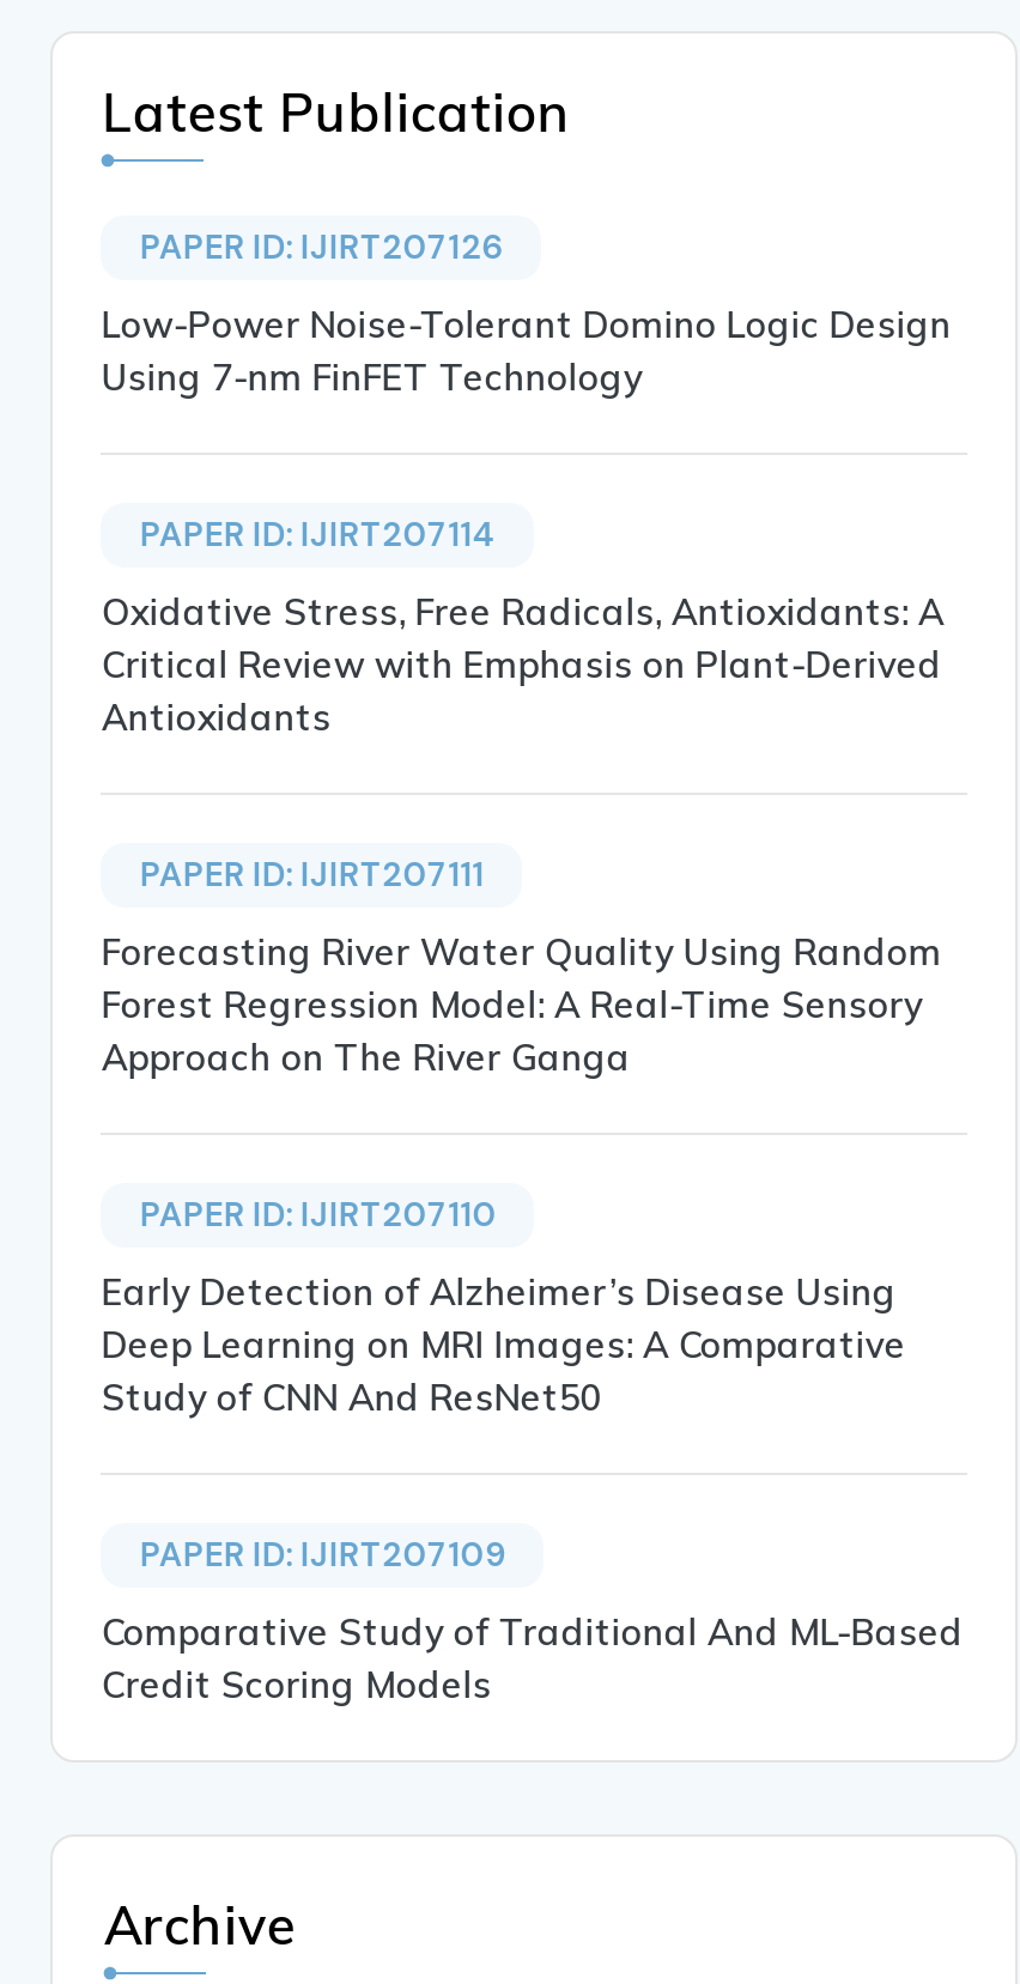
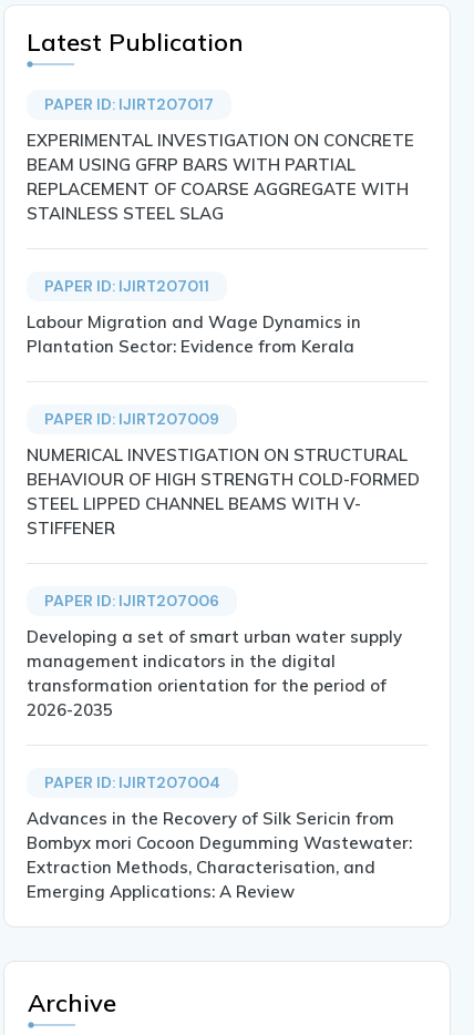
- PAPER ID: IJIRT207126
+ PAPER ID: IJIRT207017

- Low-Power Noise-Tolerant Domino Logic Design
- Using 7-nm FinFET Technology
+ EXPERIMENTAL INVESTIGATION ON CONCRETE
+ BEAM USING GFRP BARS WITH PARTIAL
+ REPLACEMENT OF COARSE AGGREGATE WITH
+ STAINLESS STEEL SLAG

- PAPER ID: IJIRT207114
+ PAPER ID: IJIRT207011

- Oxidative Stress, Free Radicals, Antioxidants: A
- Critical Review with Emphasis on Plant-Derived
- Antioxidants
+ Labour Migration and Wage Dynamics in
+ Plantation Sector: Evidence from Kerala

- PAPER ID: IJIRT207111
+ PAPER ID: IJIRT207009

- Forecasting River Water Quality Using Random
- Forest Regression Model: A Real-Time Sensory
- Approach on The River Ganga
+ NUMERICAL INVESTIGATION ON STRUCTURAL
+ BEHAVIOUR OF HIGH STRENGTH COLD-FORMED
+ STEEL LIPPED CHANNEL BEAMS WITH V-
+ STIFFENER

- PAPER ID: IJIRT207110
+ PAPER ID: IJIRT207006

- Early Detection of Alzheimer’s Disease Using
- Deep Learning on MRI Images: A Comparative
- Study of CNN And ResNet50
+ Developing a set of smart urban water supply
+ management indicators in the digital
+ transformation orientation for the period of
+ 2026-2035

- PAPER ID: IJIRT207109
+ PAPER ID: IJIRT207004

- Comparative Study of Traditional And ML-Based
- Credit Scoring Models
+ Advances in the Recovery of Silk Sericin from
+ Bombyx mori Cocoon Degumming Wastewater:
+ Extraction Methods, Characterisation, and
+ Emerging Applications: A Review
